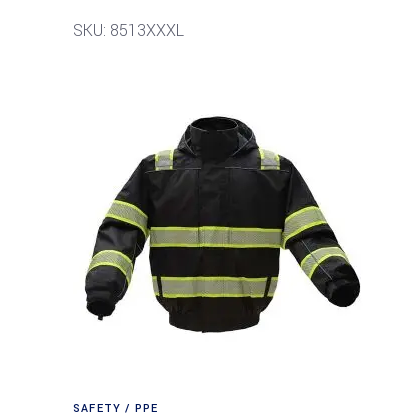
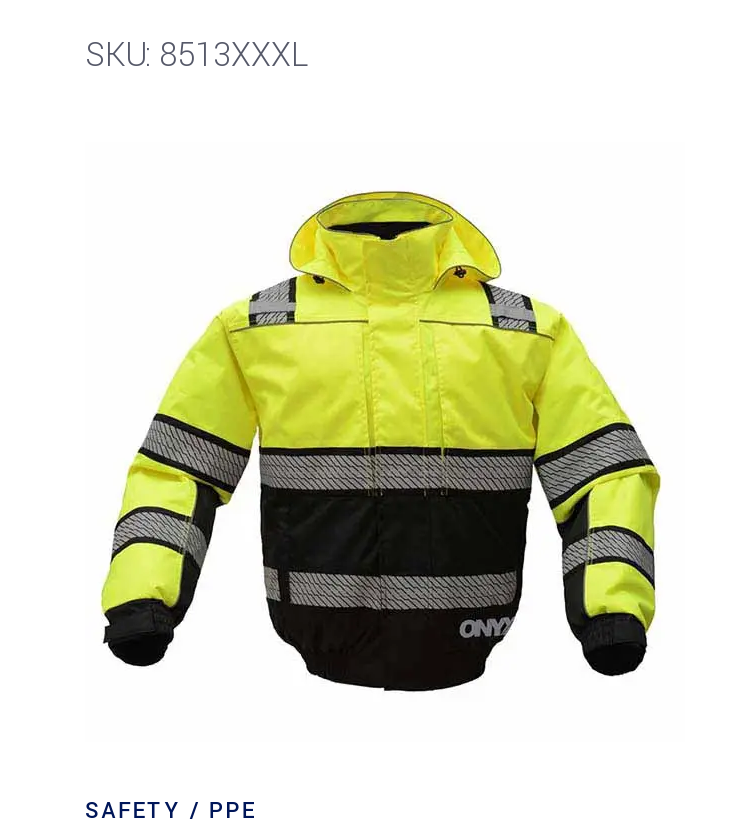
- [image]
+ [image]
